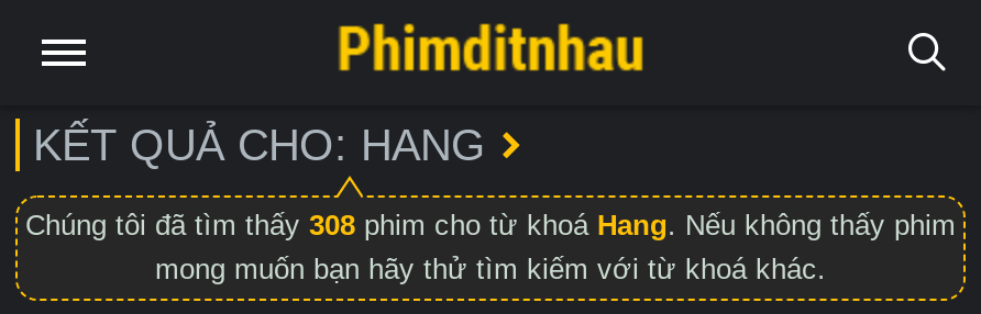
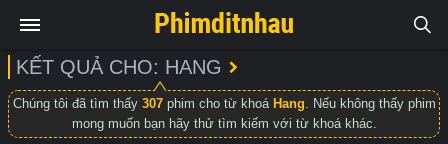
- Chúng tôi đã tìm thấy 308 phim cho từ khoá Hang. Nếu không thấy phim
+ Chúng tôi đã tìm thấy 307 phim cho từ khoá Hang. Nếu không thấy phim
